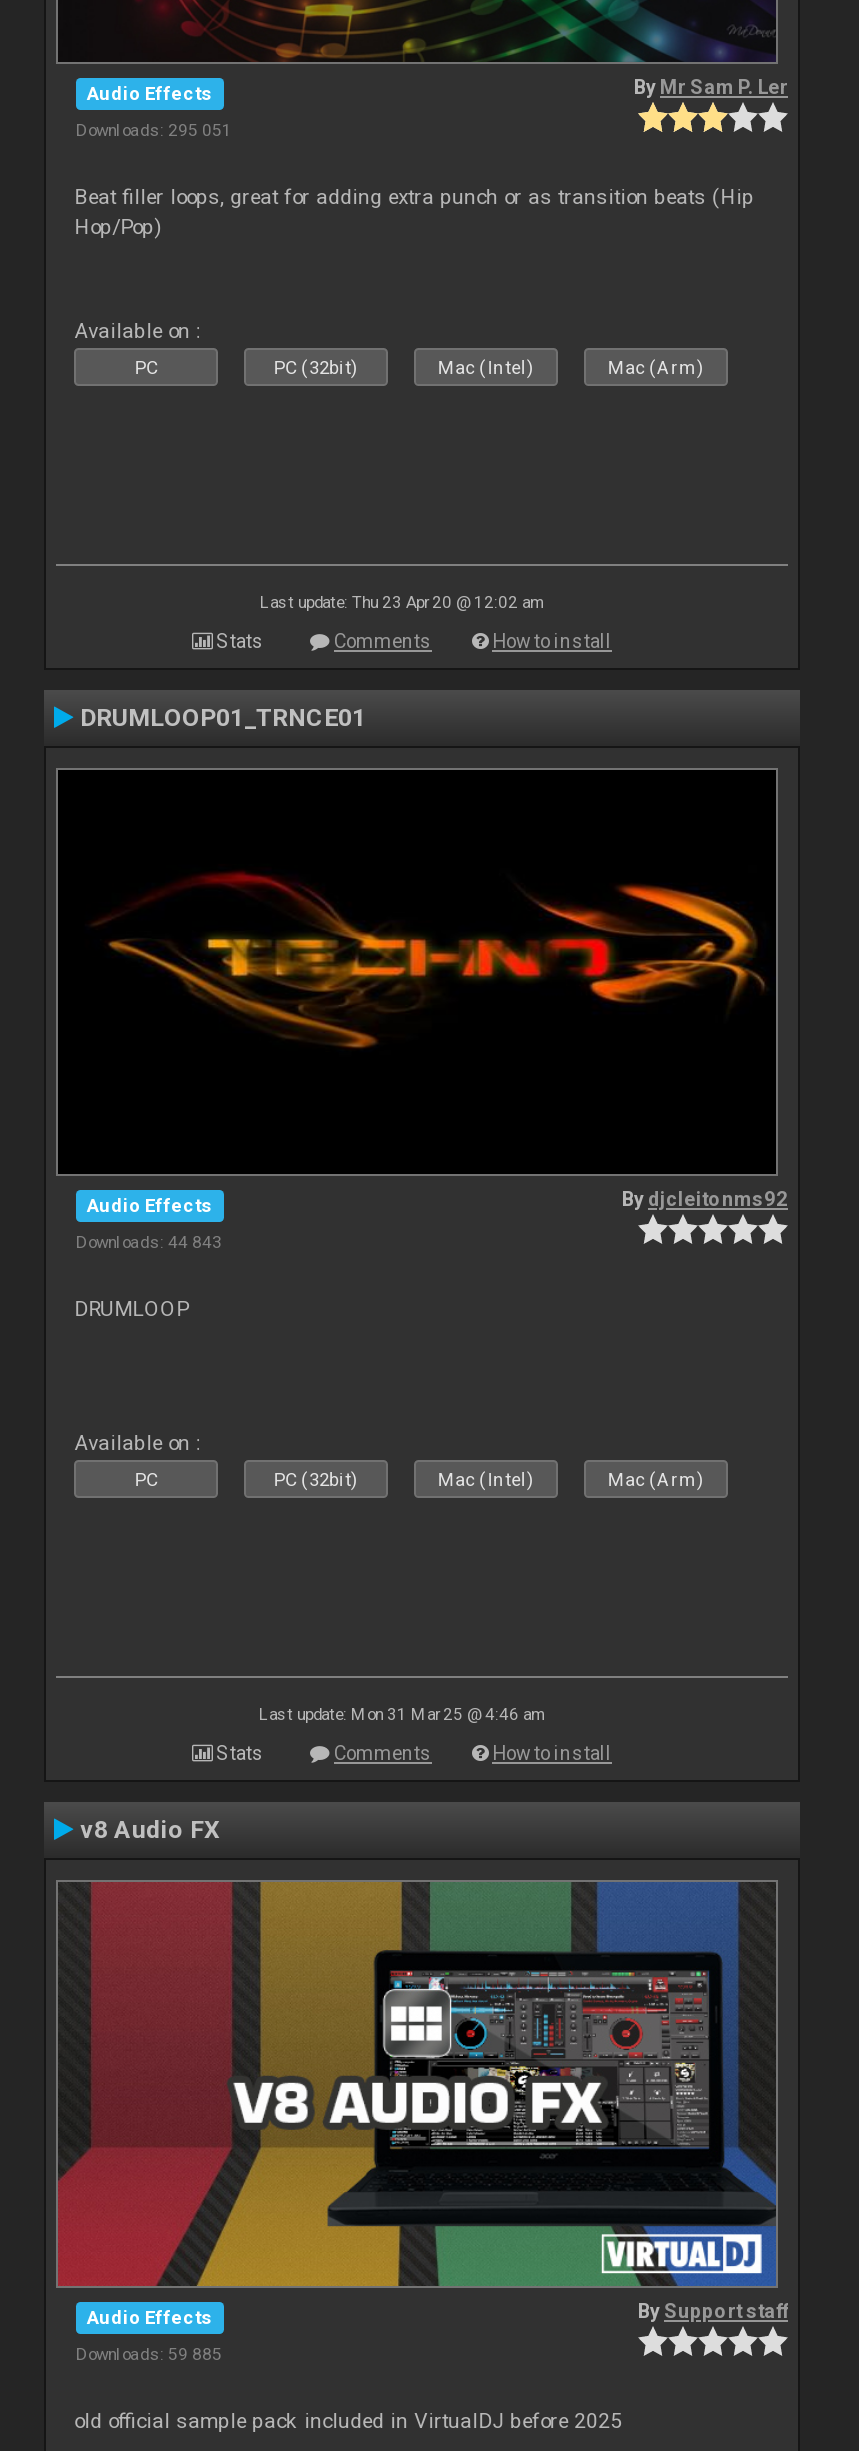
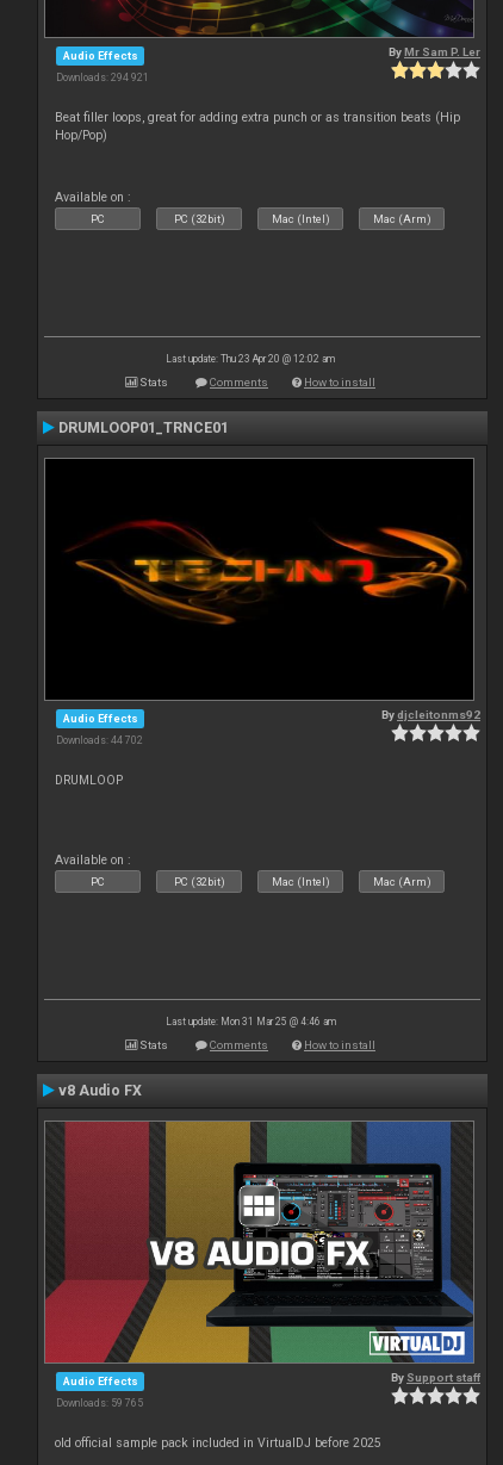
- Downloads: 295 051
+ Downloads: 294 921

- Downloads: 44 843
+ Downloads: 44 702

- Downloads: 59 885
+ Downloads: 59 765
